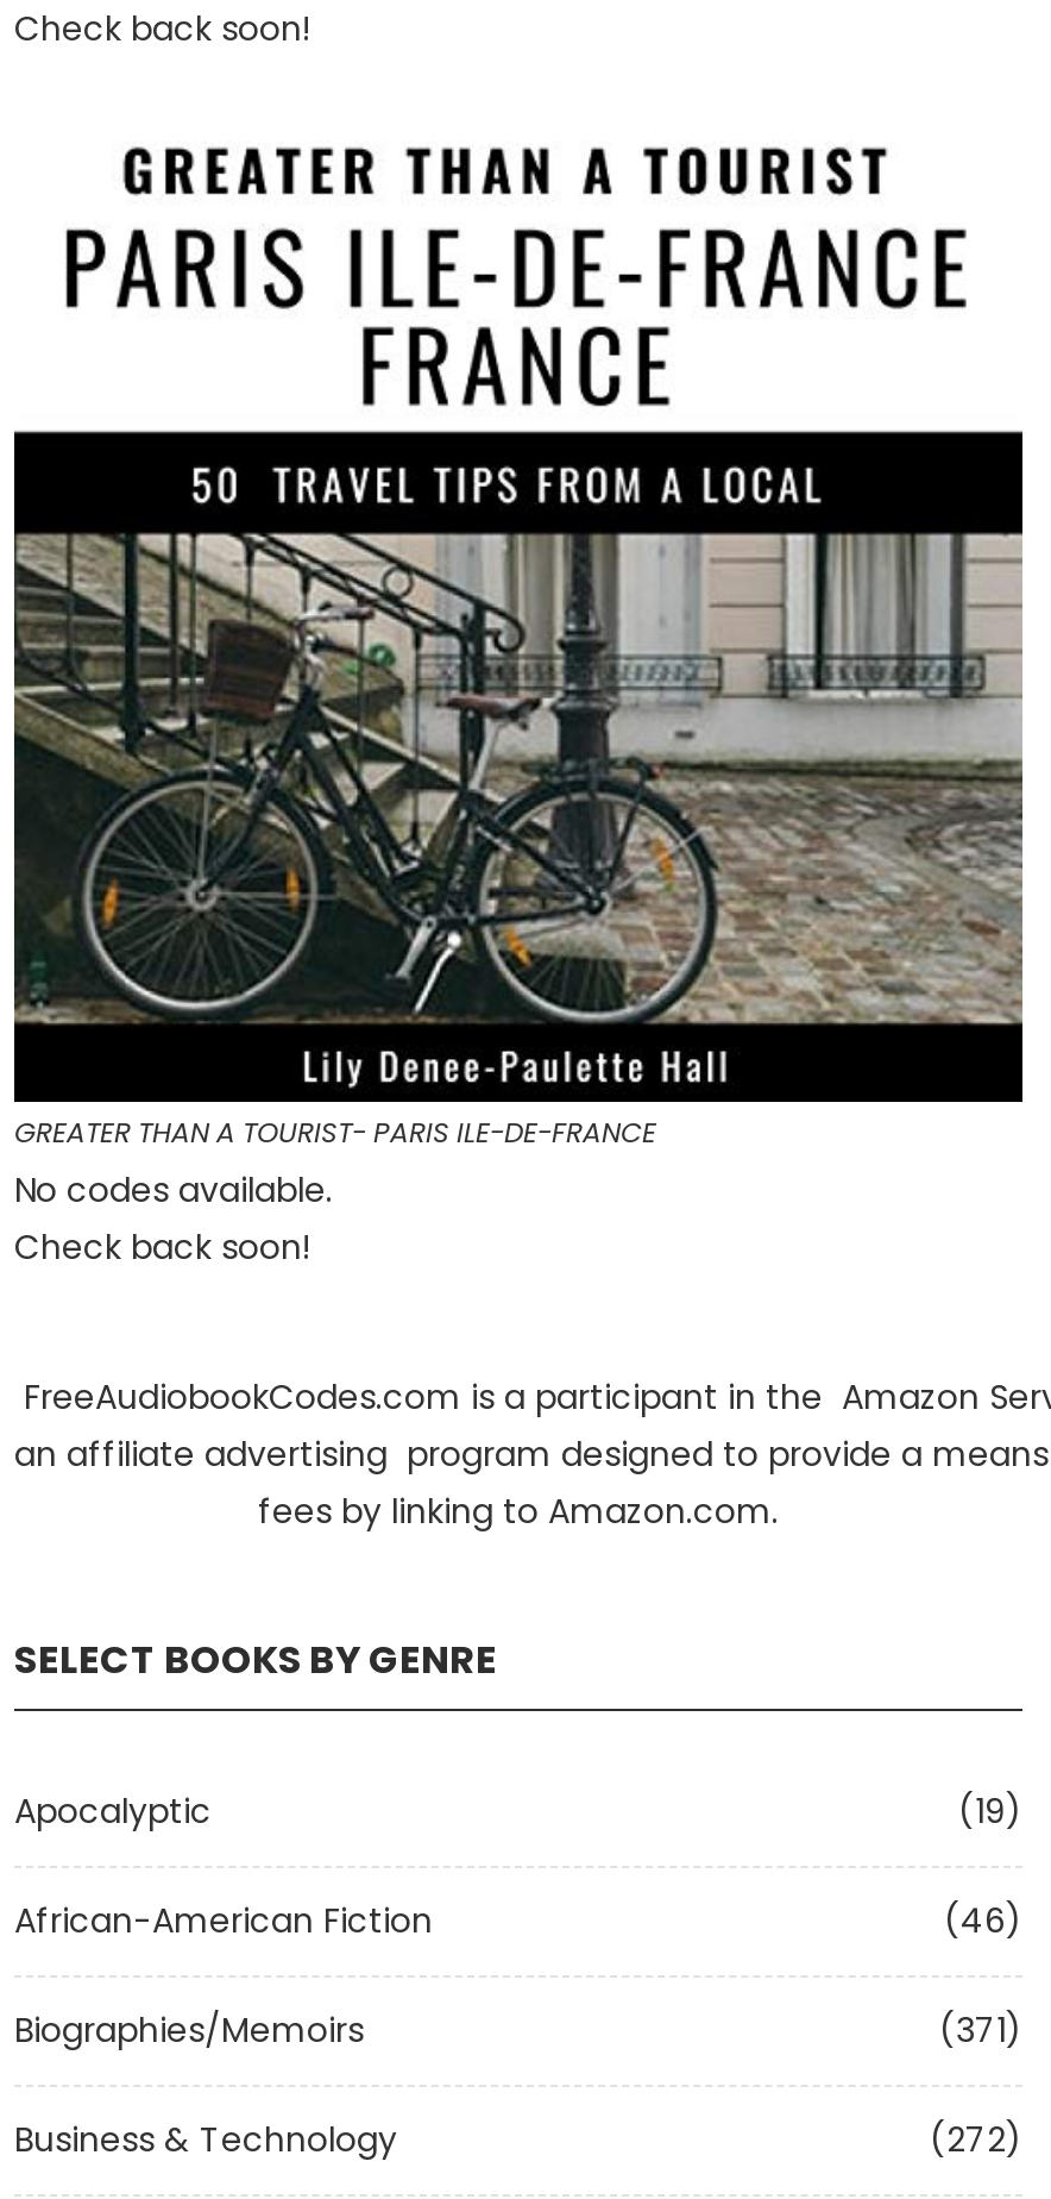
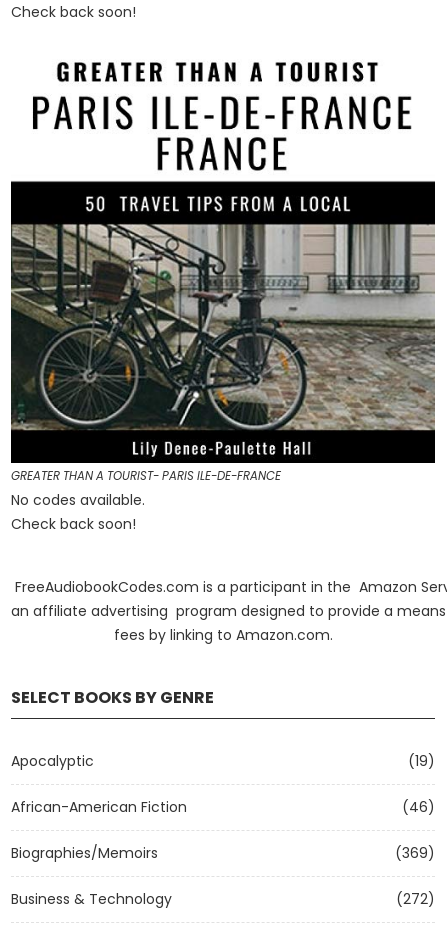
- (371)
+ (369)
